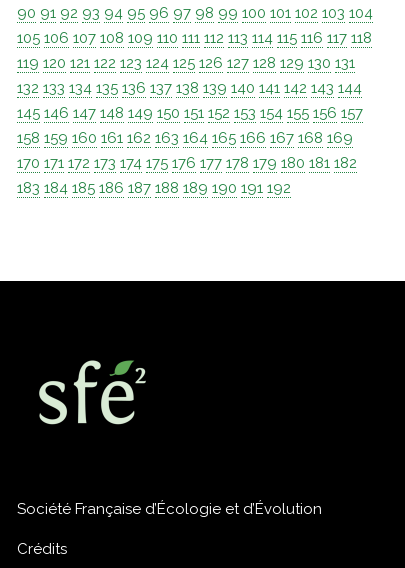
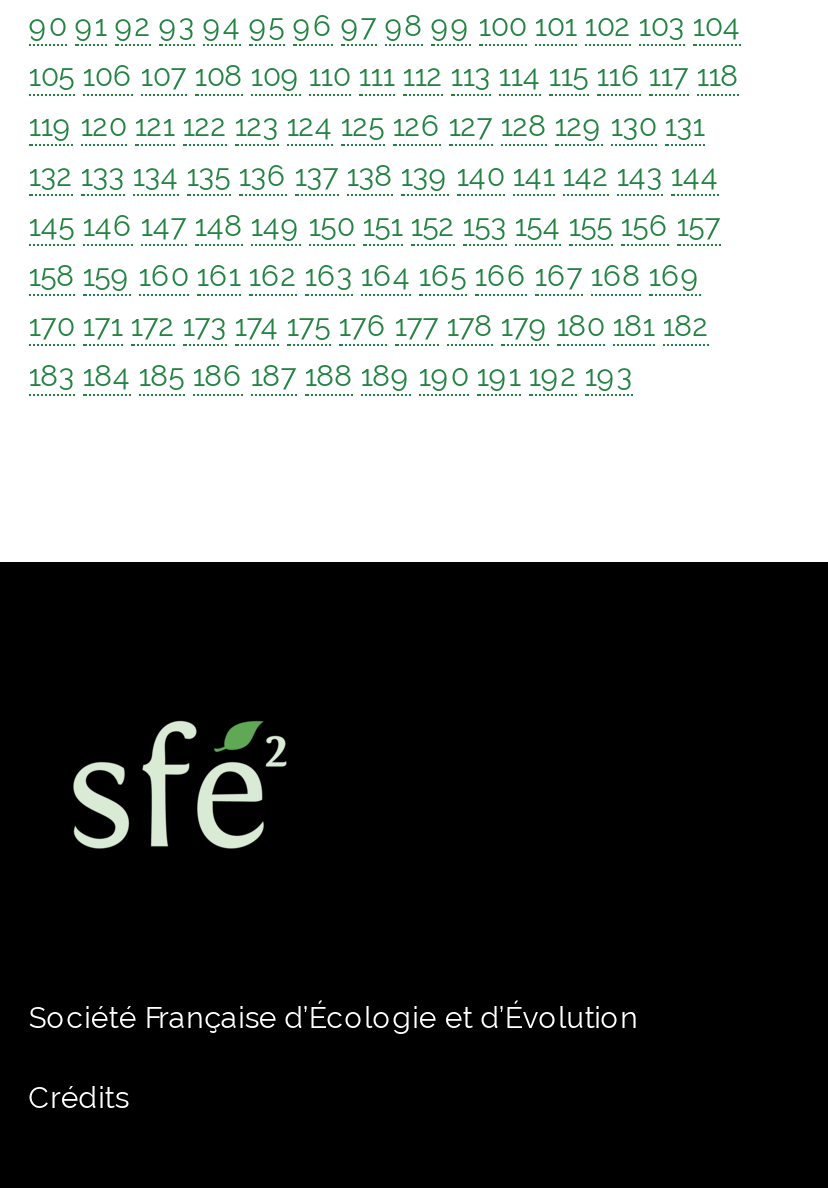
- 183 184 185 186 187 188 189 190 191 192
+ 183 184 185 186 187 188 189 190 191 192 193
